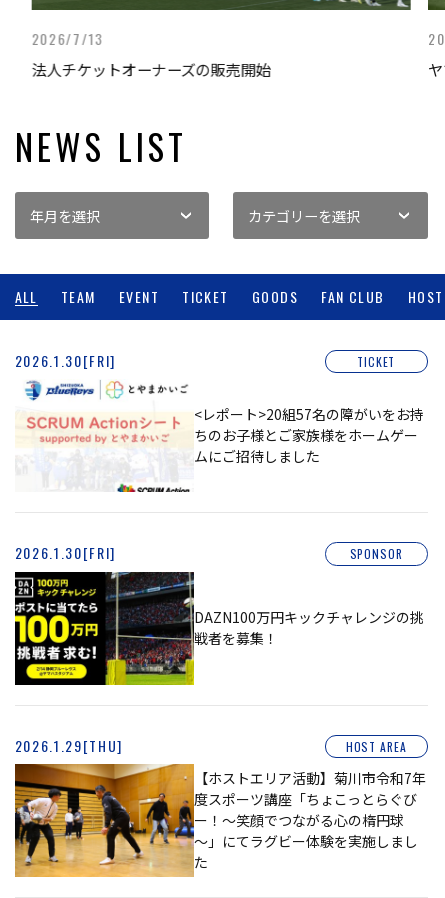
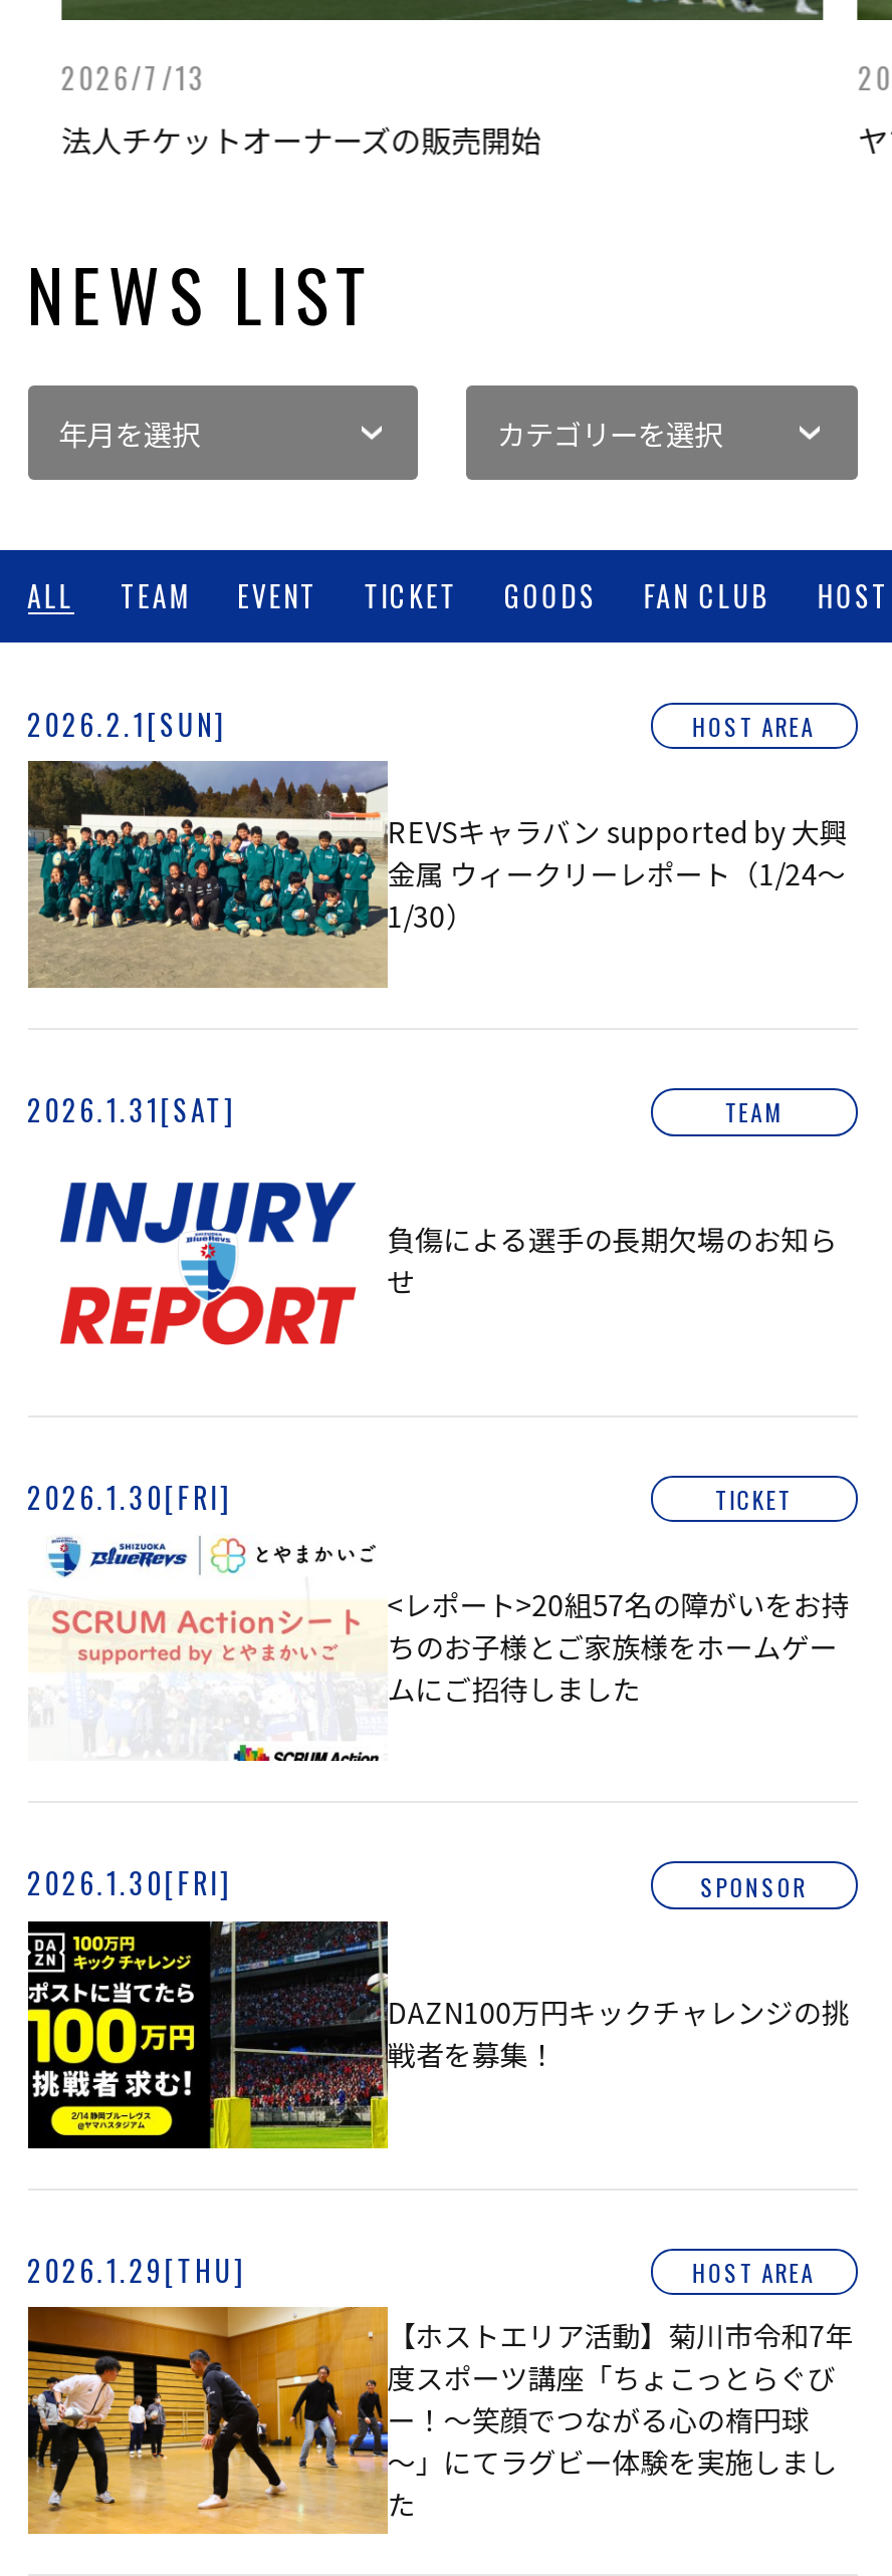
+ [image]
+ 2026.2.1[SUN]
+ HOST AREA
+ REVSキャラバン supported by 大興
+ 金属 ウィークリーレポート（1/24～
+ 1/30）

+ [image]
+ 2026.1.31[SAT]
+ TEAM
+ 負傷による選手の長期欠場のお知ら
+ せ
